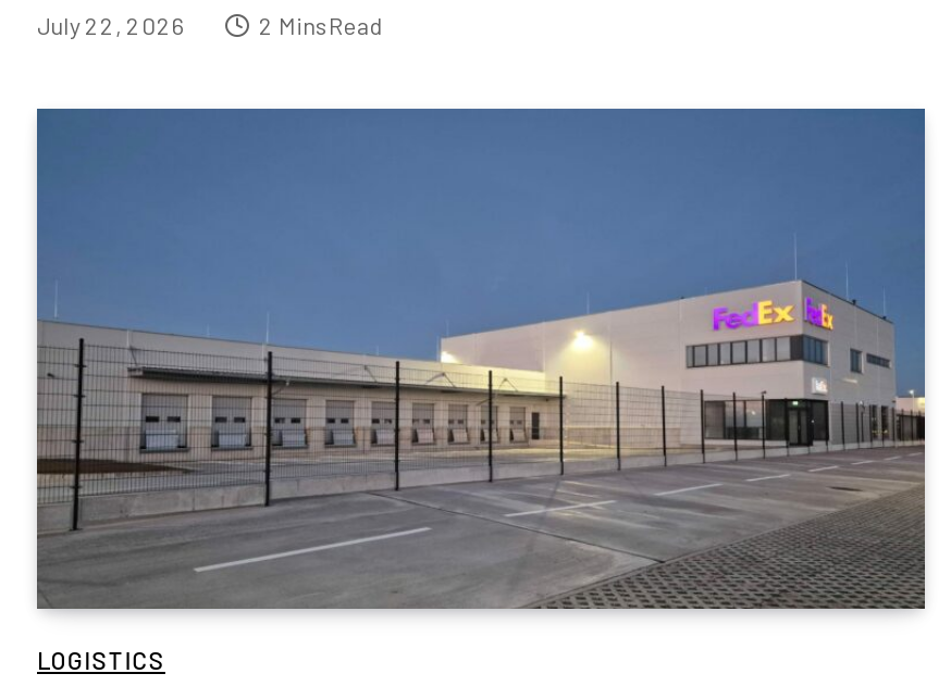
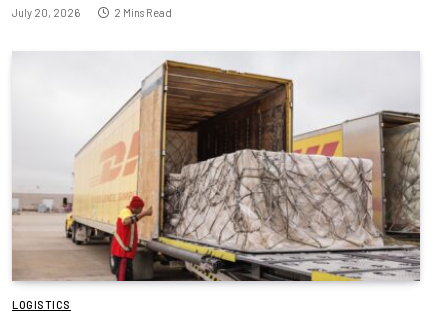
- July 22, 2026
+ July 20, 2026

- [image]
+ [image]
